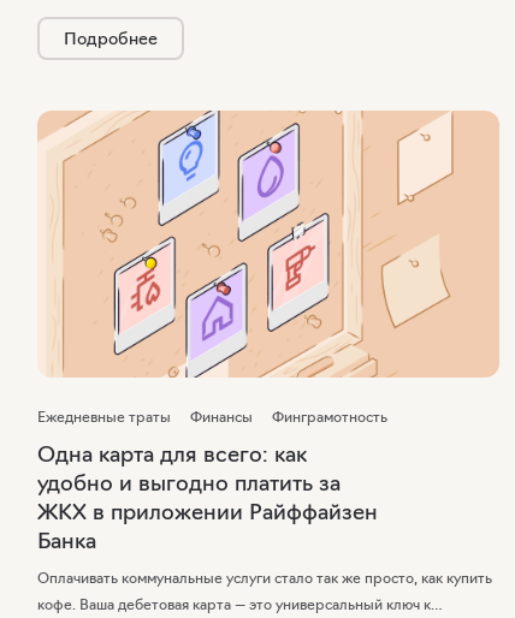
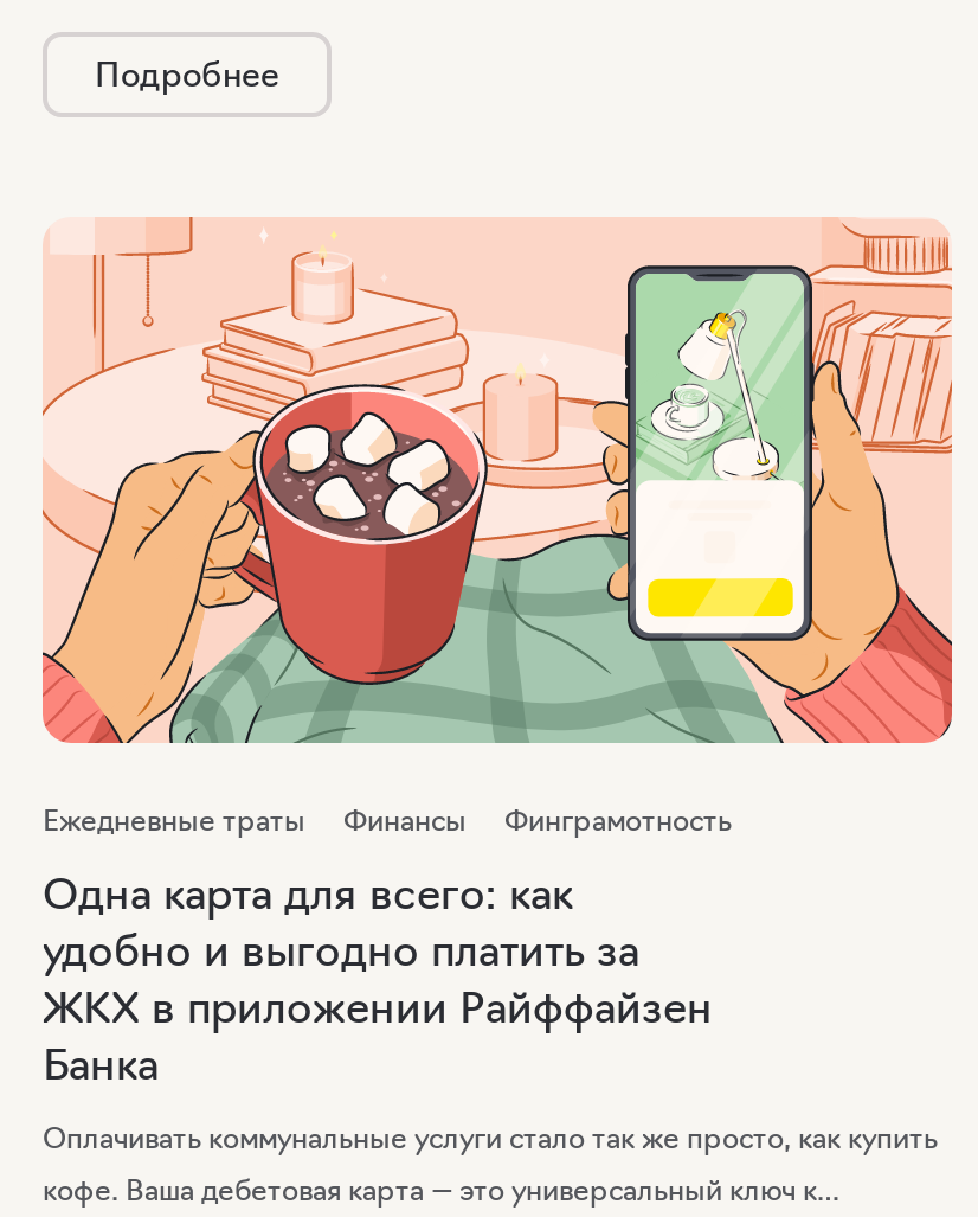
- [image]
+ [image]
